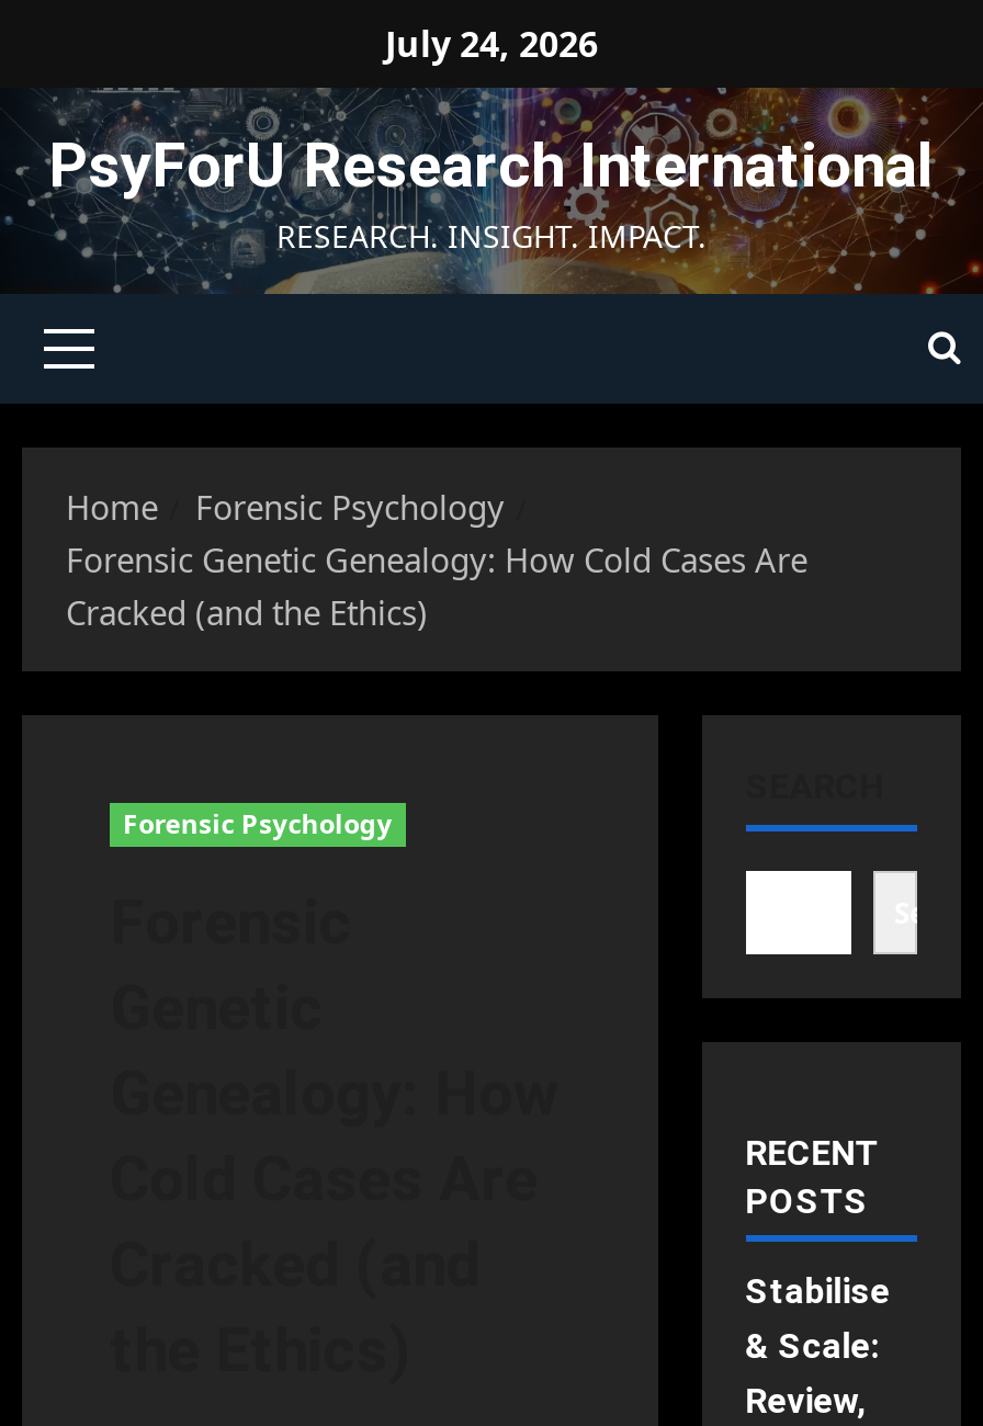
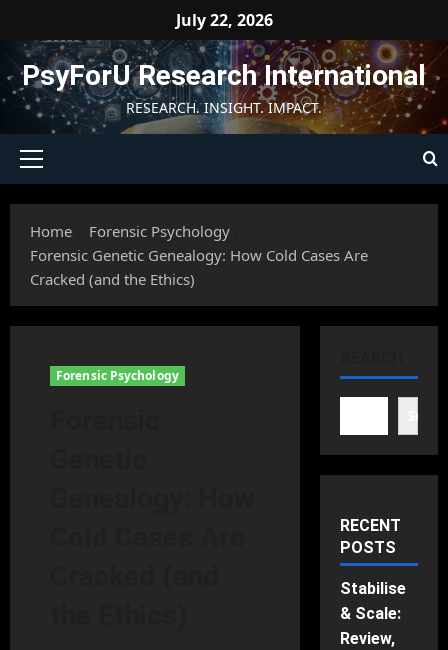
- July 24, 2026
+ July 22, 2026
